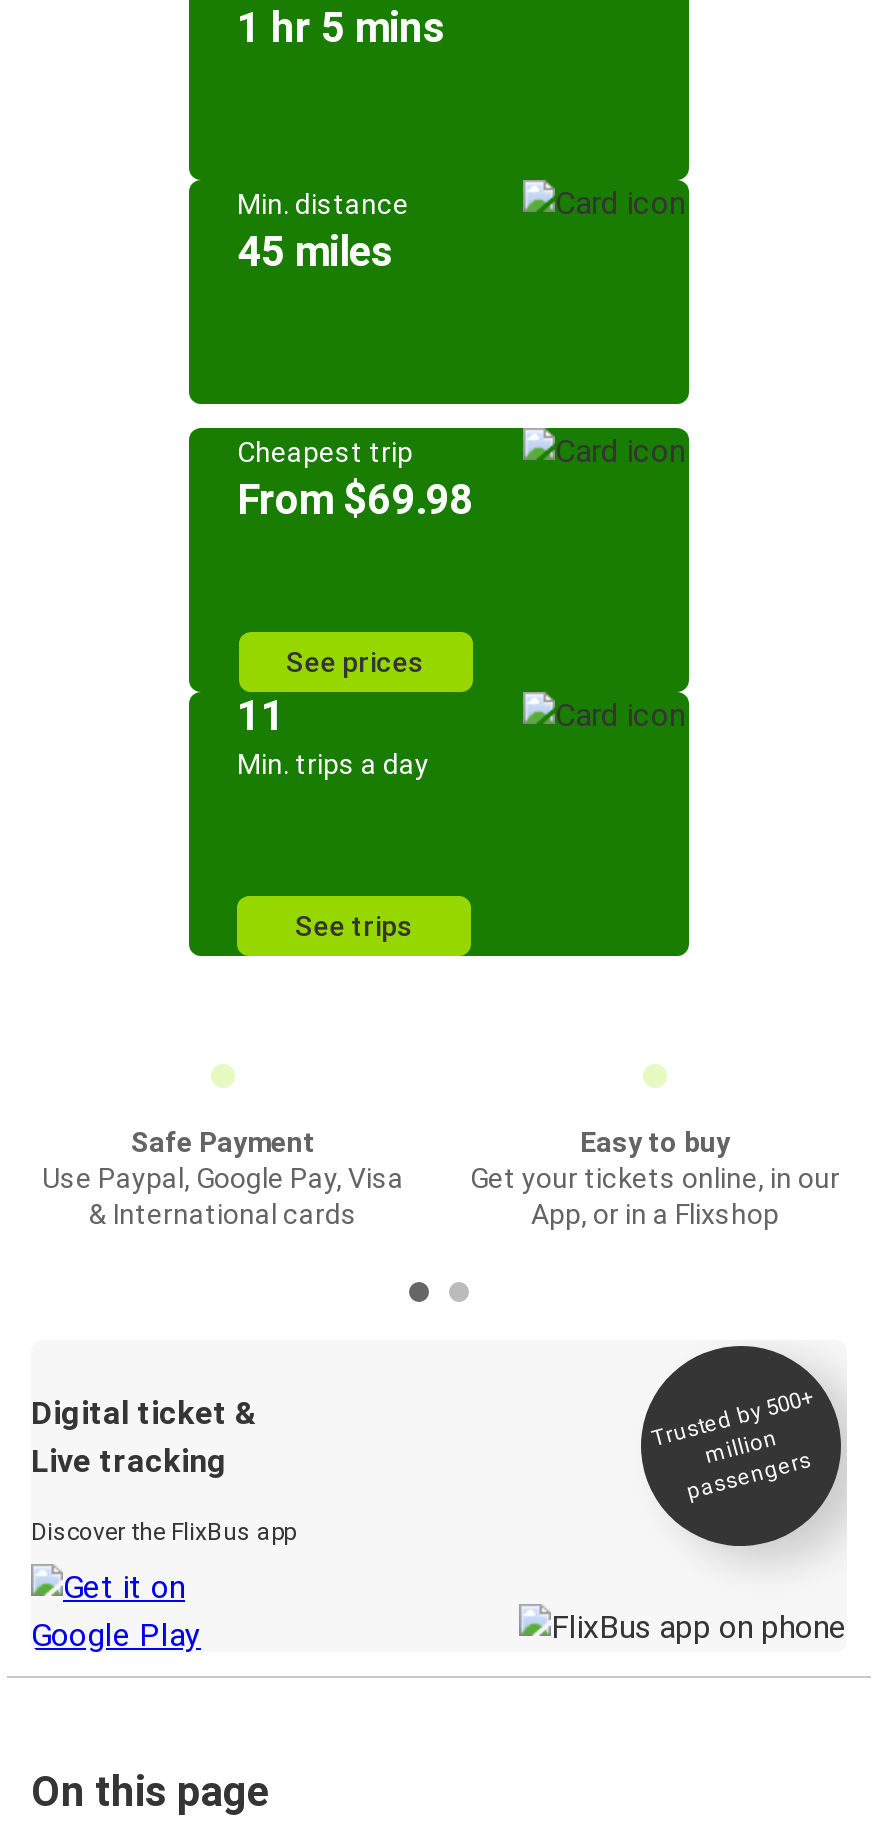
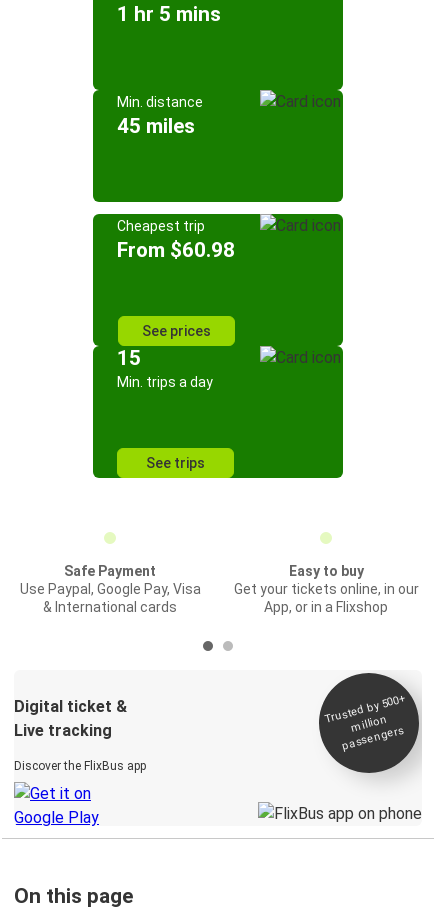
- From $69.98
+ From $60.98

- 11
+ 15
